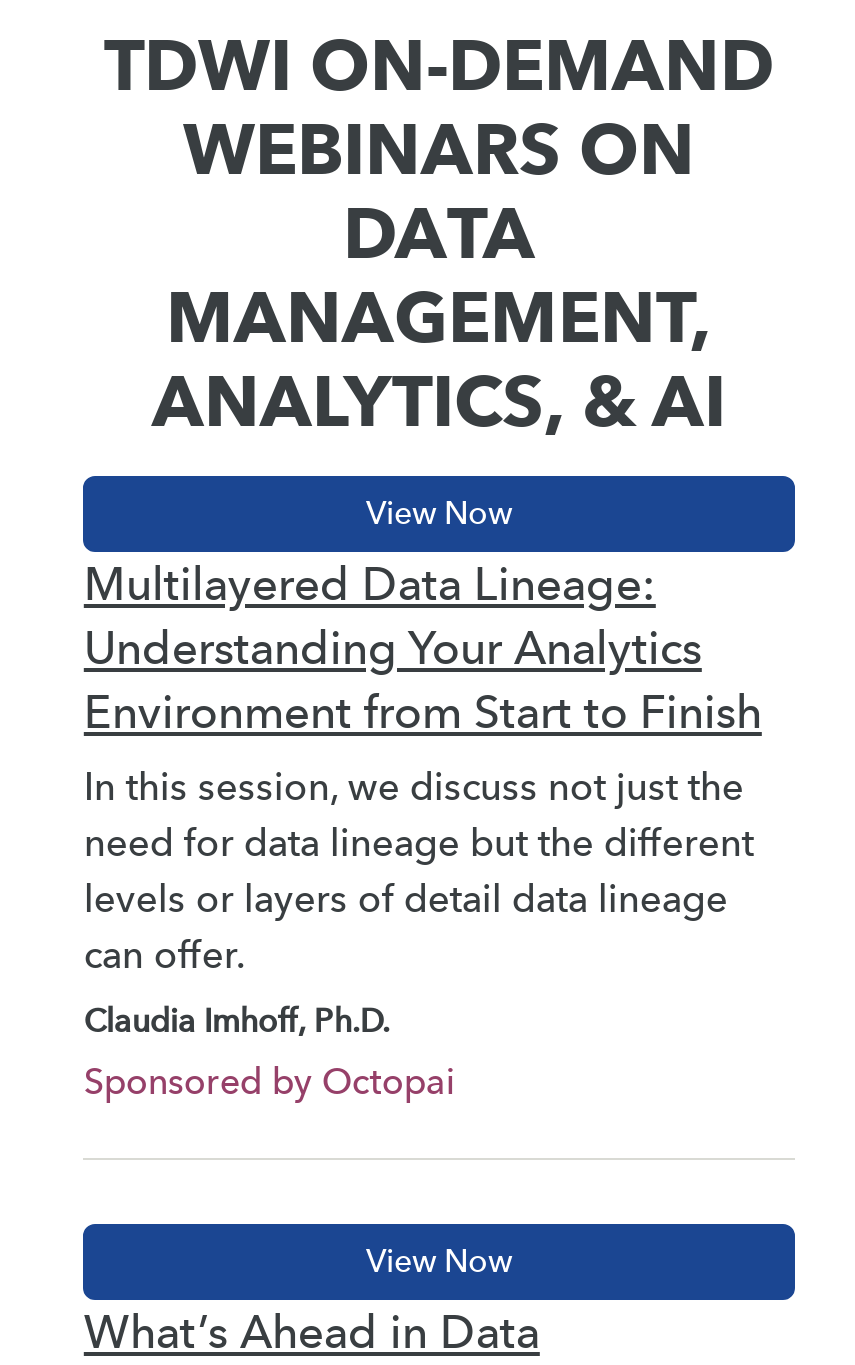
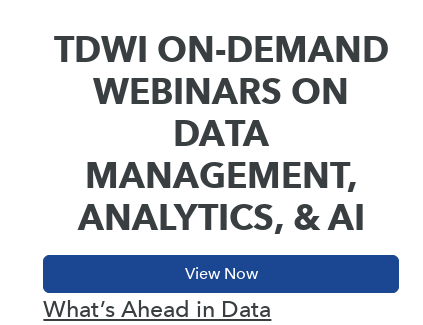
- Multilayered Data Lineage:
- Understanding Your Analytics
- Environment from Start to Finish
- In this session, we discuss not just the
- need for data lineage but the different
- levels or layers of detail data lineage
- can offer.
- Claudia Imhoff, Ph.D.
- Sponsored by Octopai
